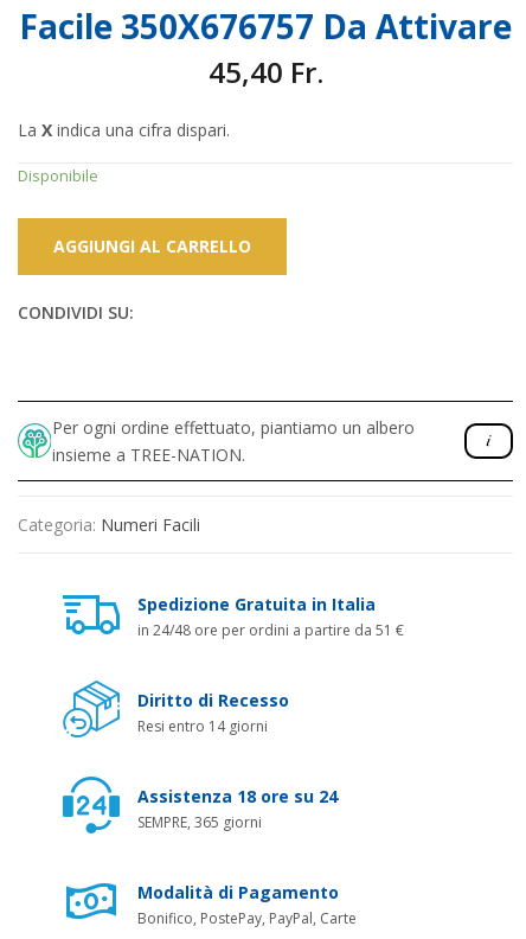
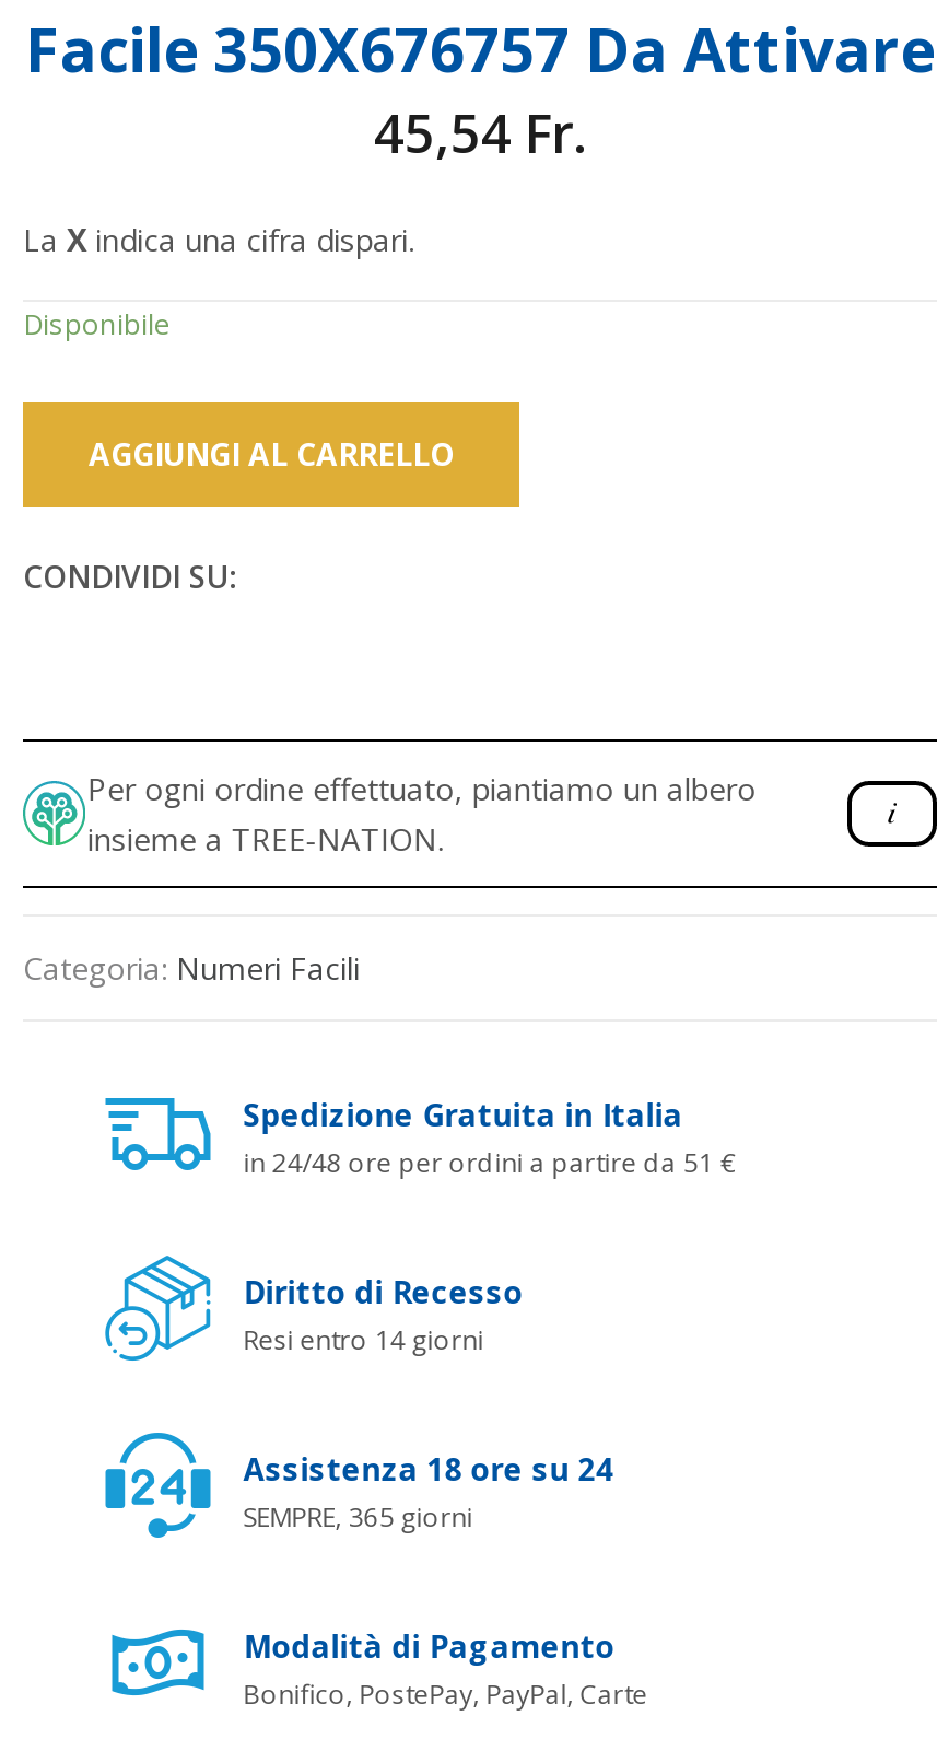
- 45,40 Fr.
+ 45,54 Fr.
